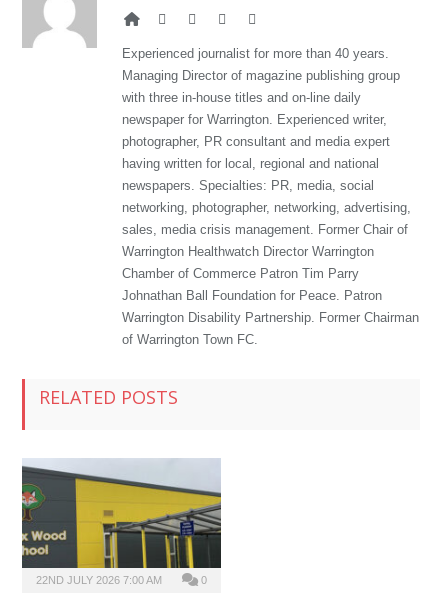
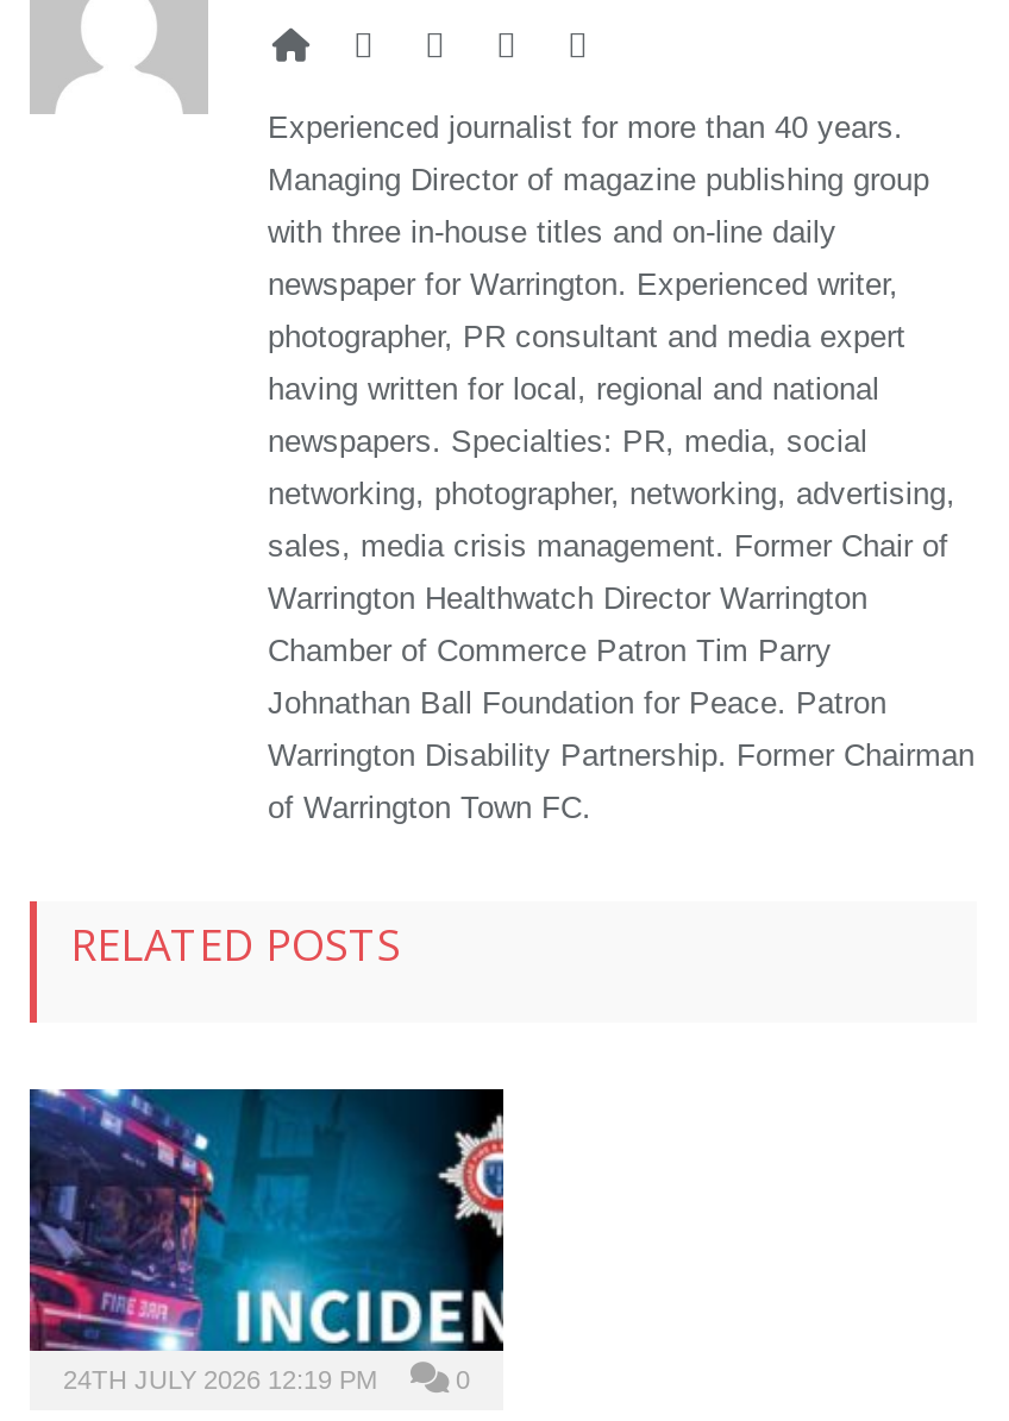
- [image]
- 22ND JULY 2026 7:00 AM
+ [image]
+ 24TH JULY 2026 12:19 PM
